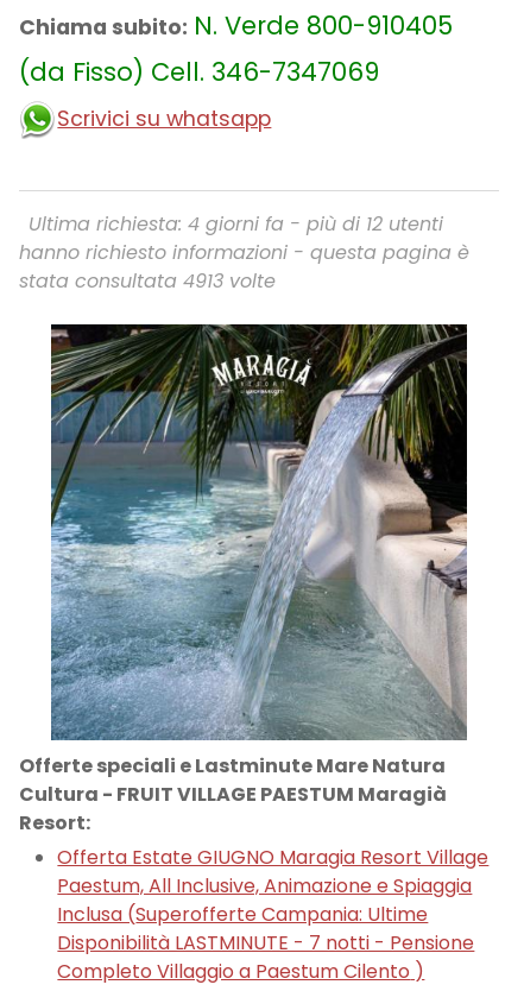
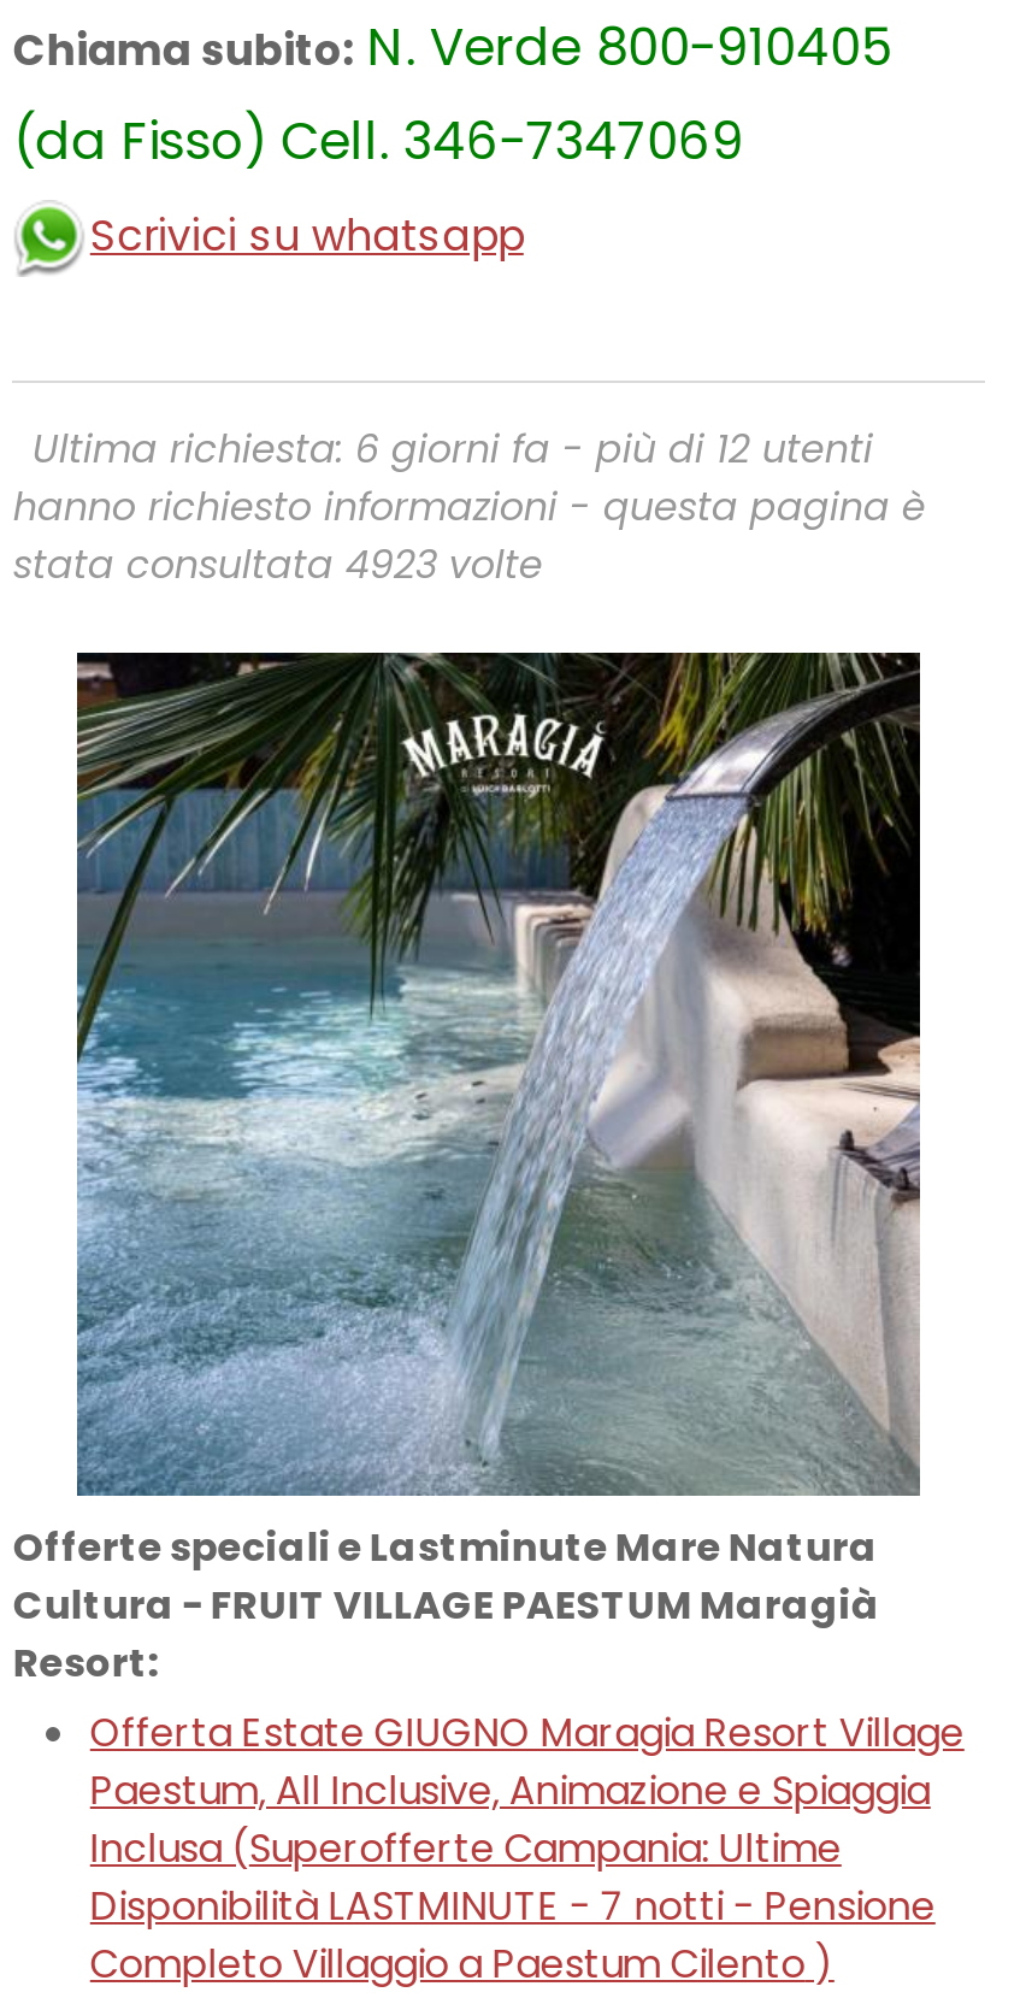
- Ultima richiesta: 4 giorni fa - più di 12 utenti
+ Ultima richiesta: 6 giorni fa - più di 12 utenti

- stata consultata 4913 volte
+ stata consultata 4923 volte
